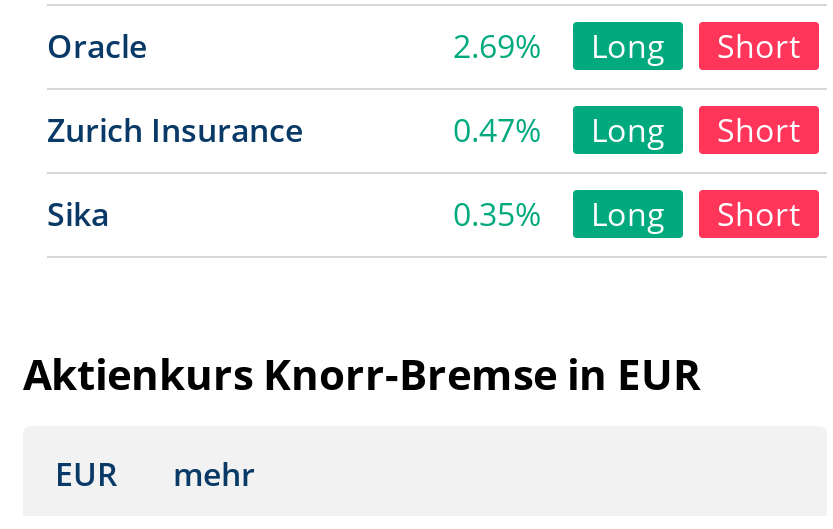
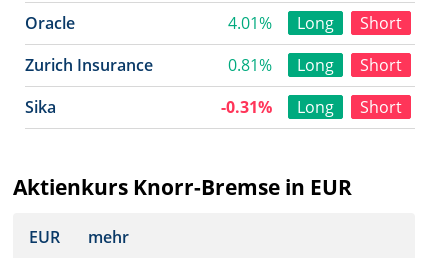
- 2.69% Long Short
+ 4.01% Long Short

- 0.47% Long Short
+ 0.81% Long Short

- 0.35% Long Short
+ -0.31% Long Short
